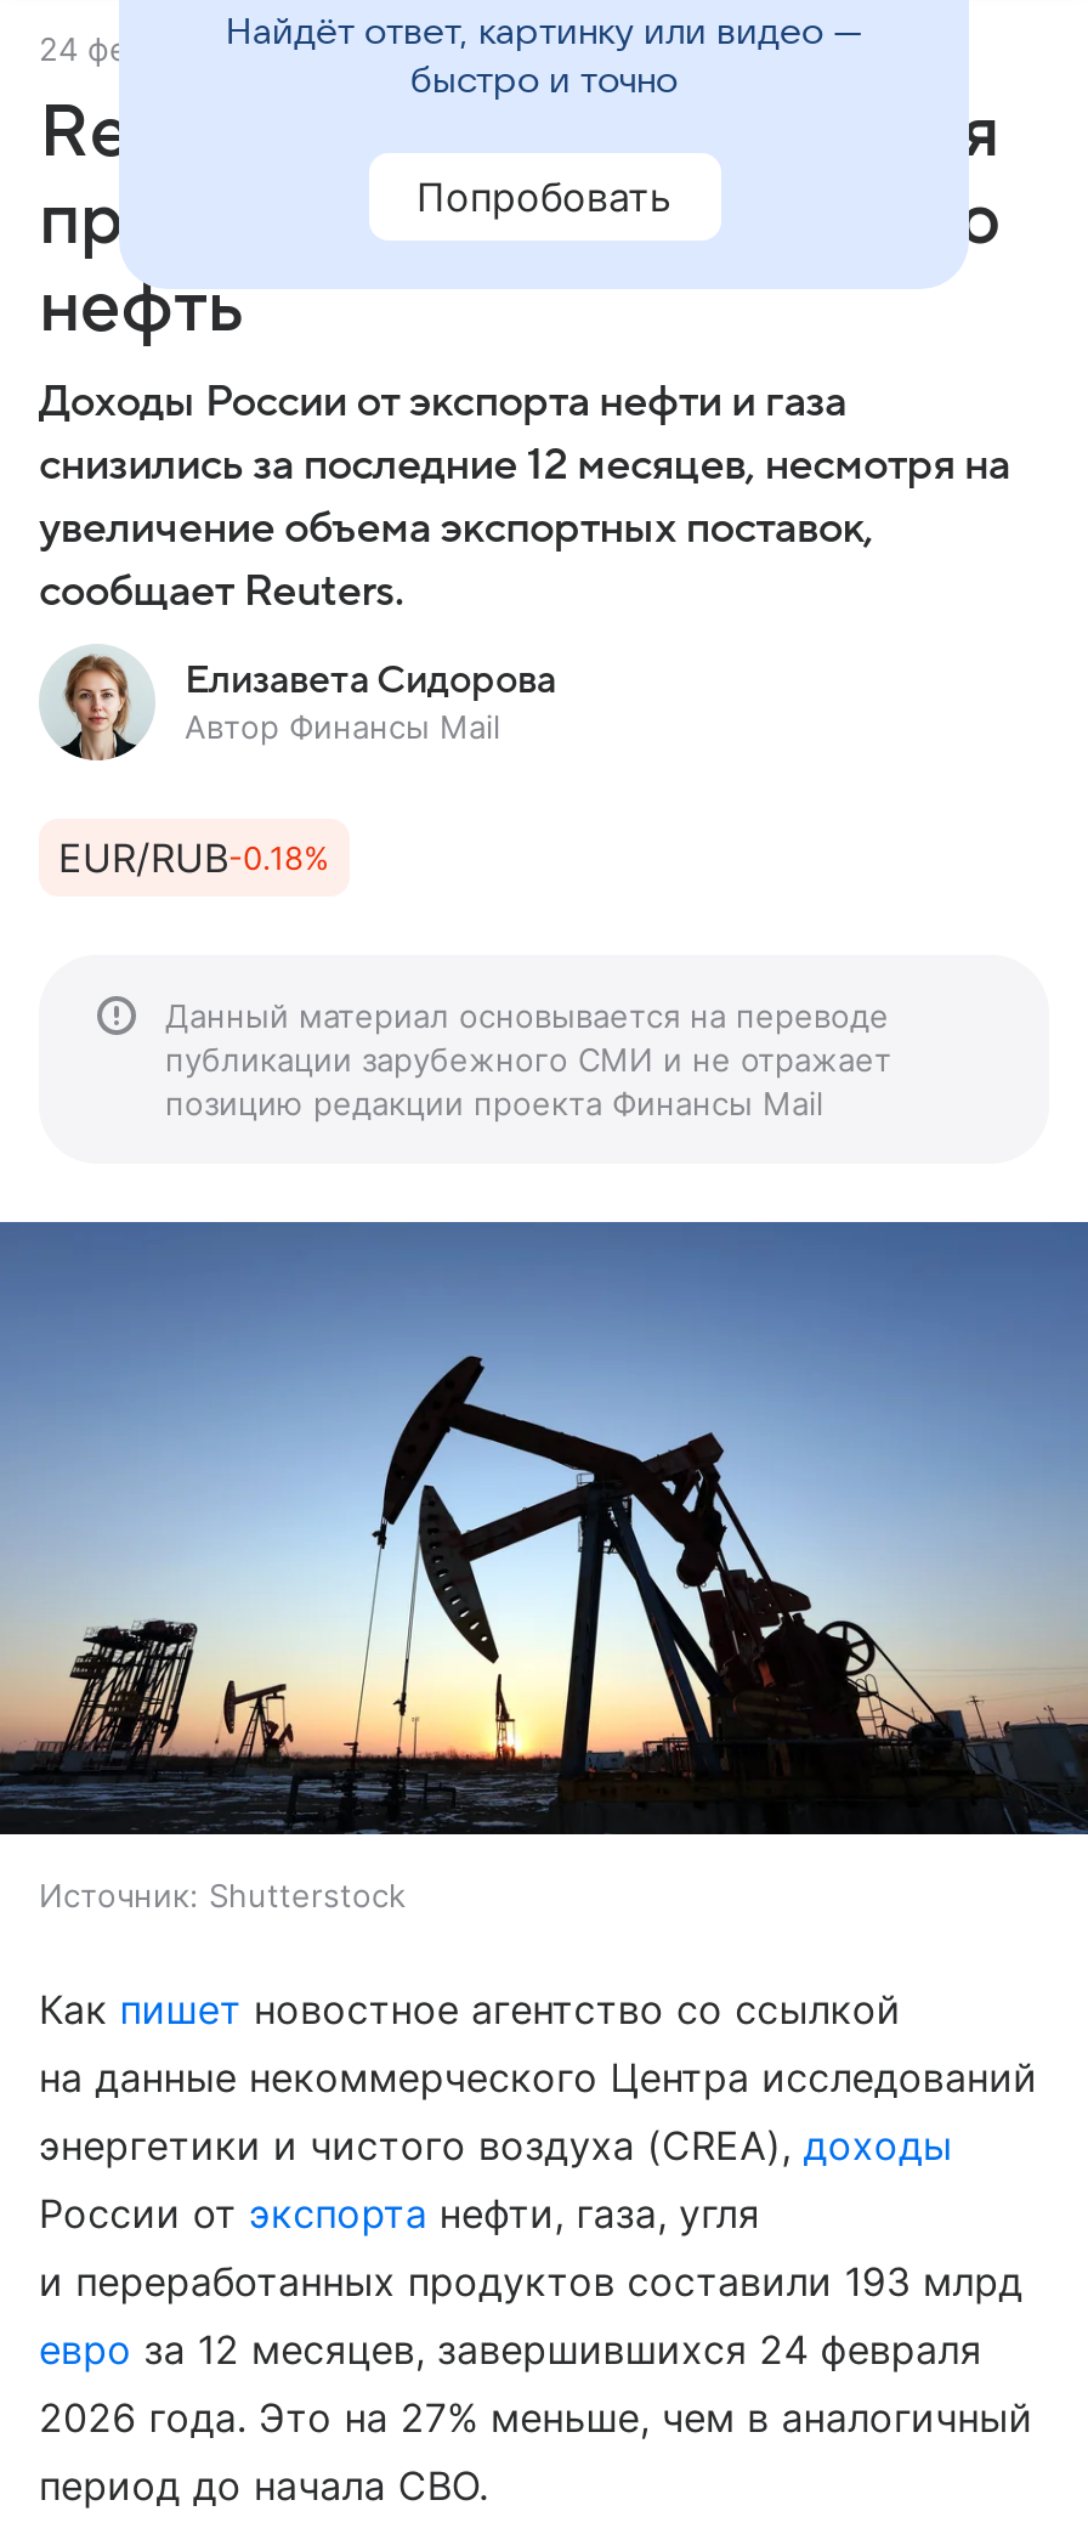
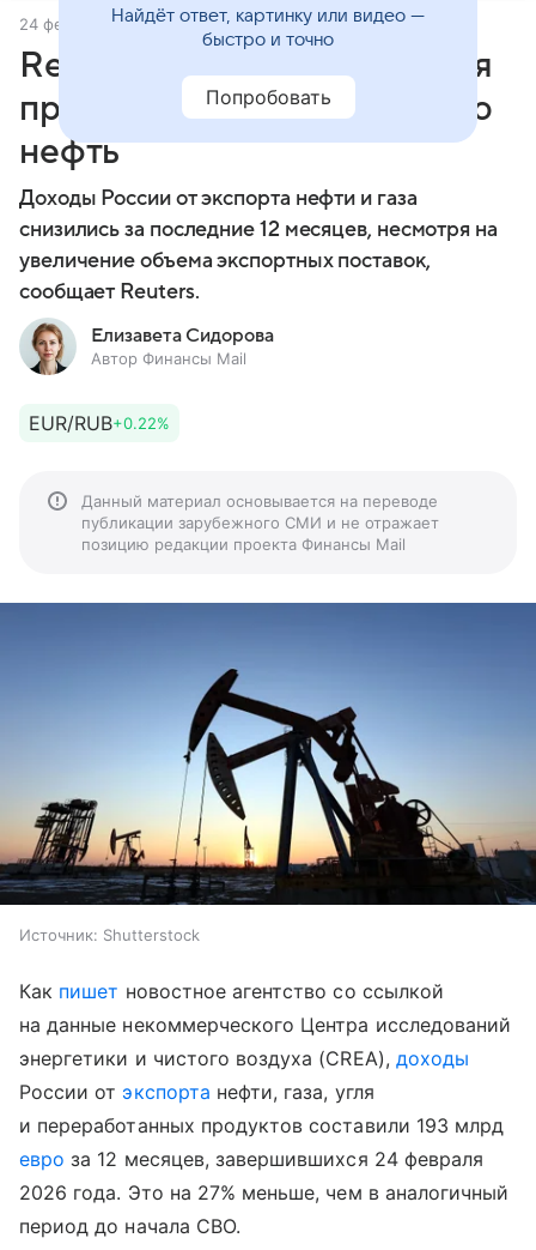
- EUR/RUB-0.18%
+ EUR/RUB+0.22%
